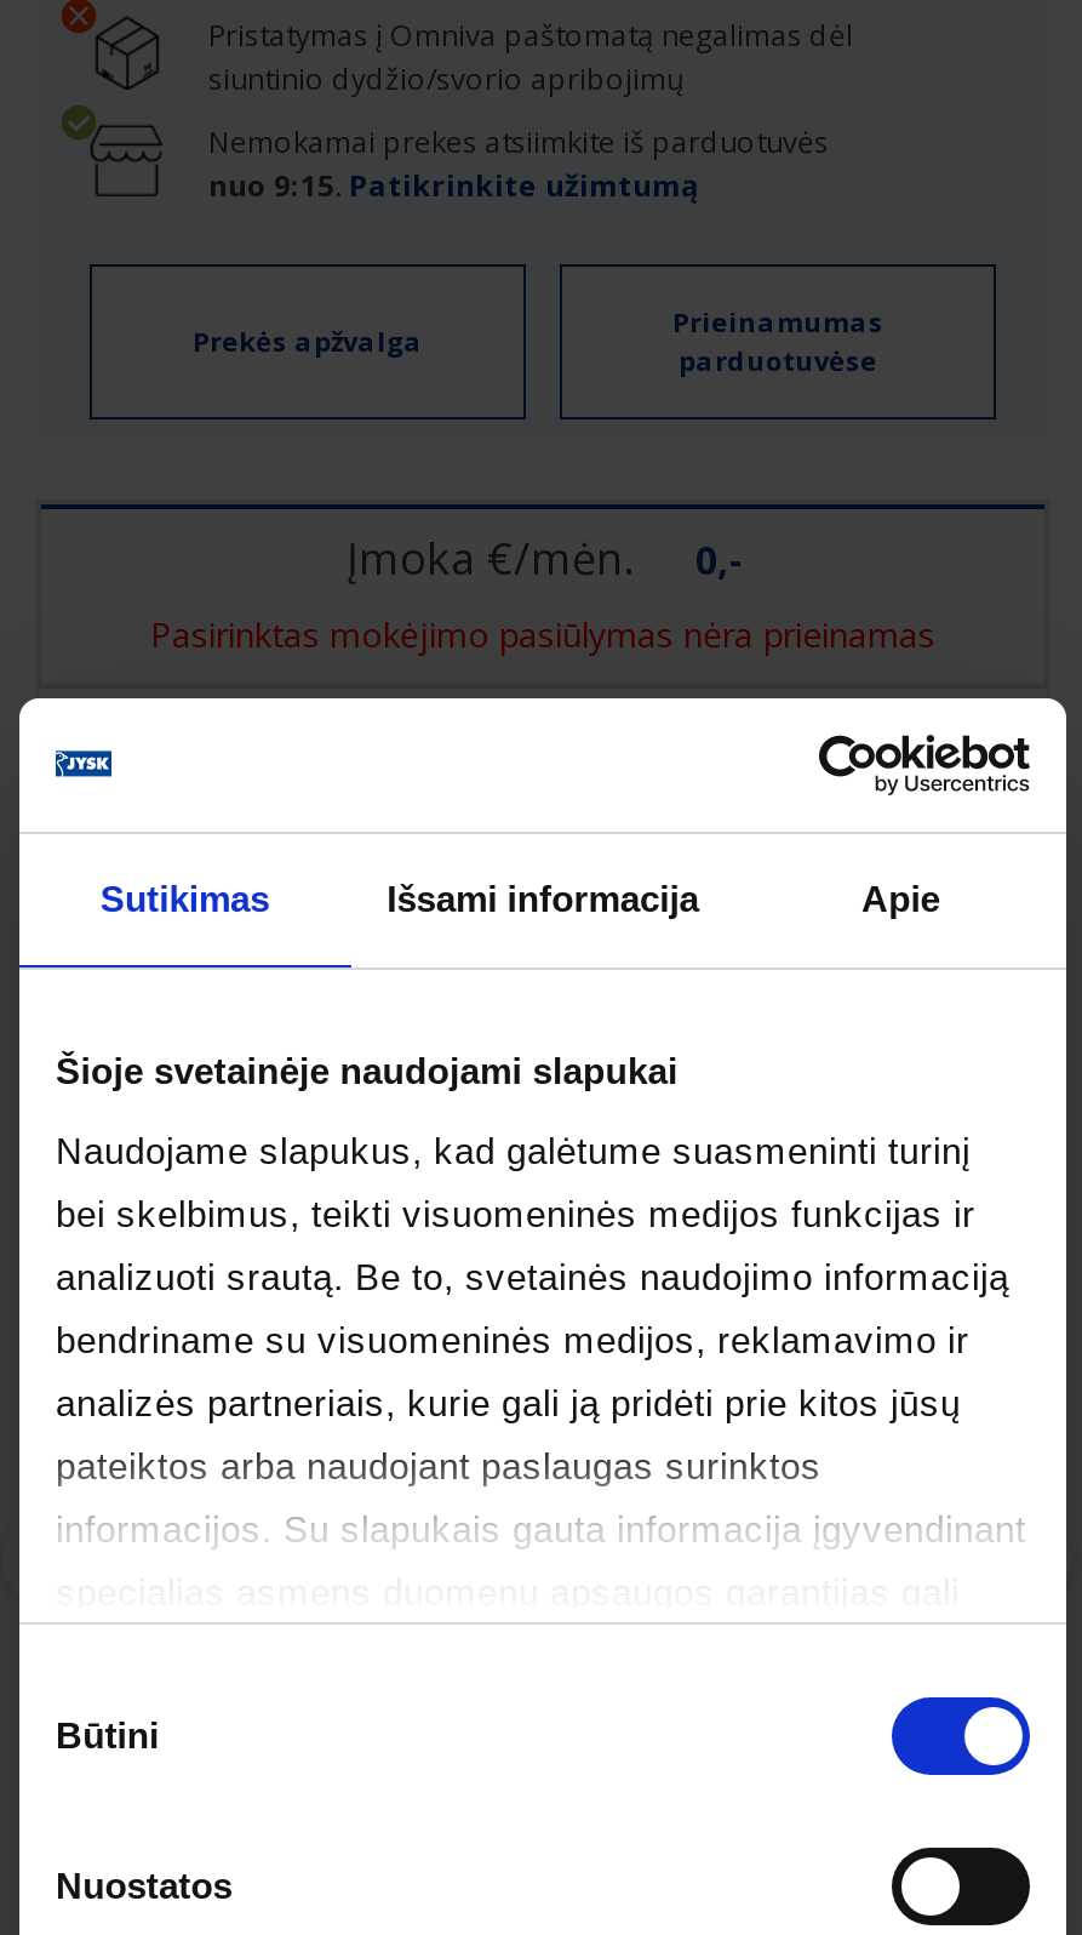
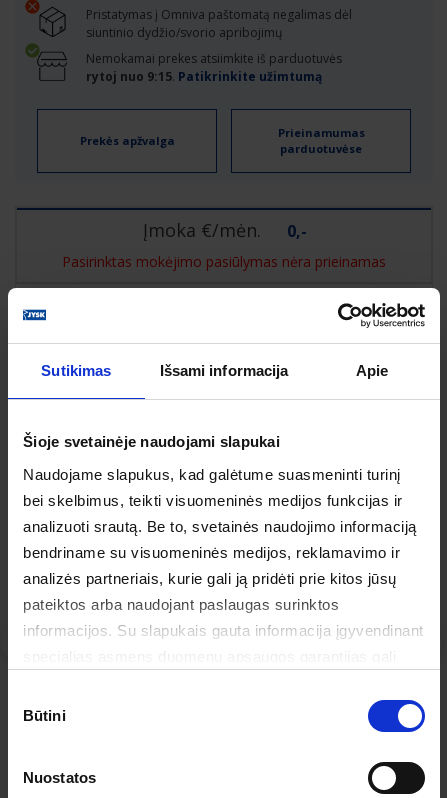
- nuo 9:15. Patikrinkite užimtumą
+ rytoj nuo 9:15. Patikrinkite užimtumą
